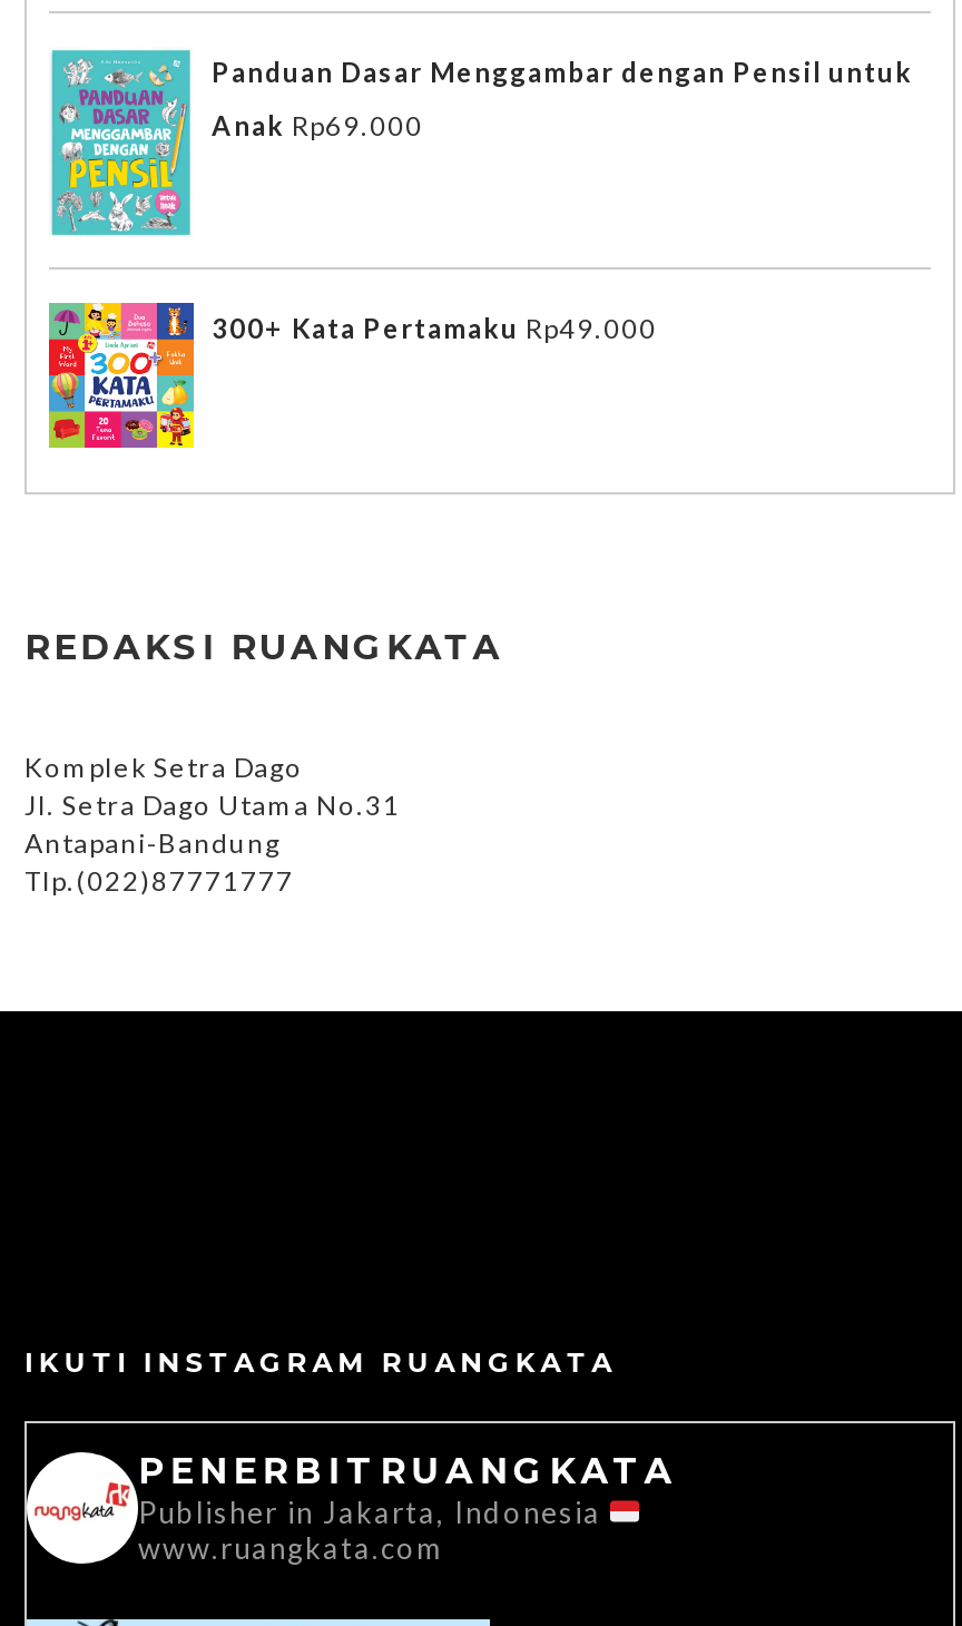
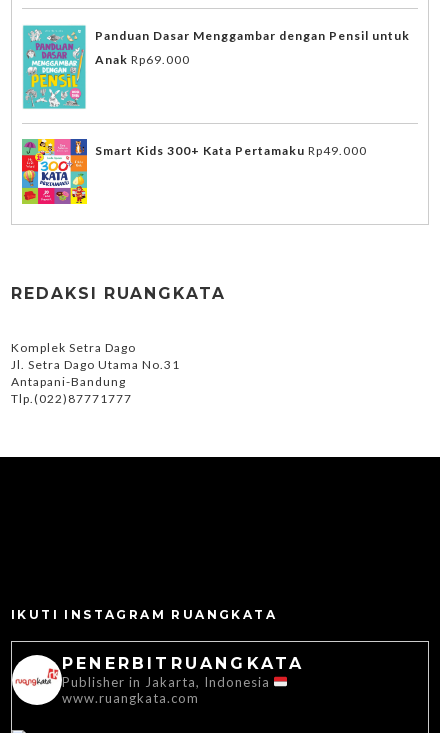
- 300+ Kata Pertamaku Rp49.000
+ Smart Kids 300+ Kata Pertamaku Rp49.000
